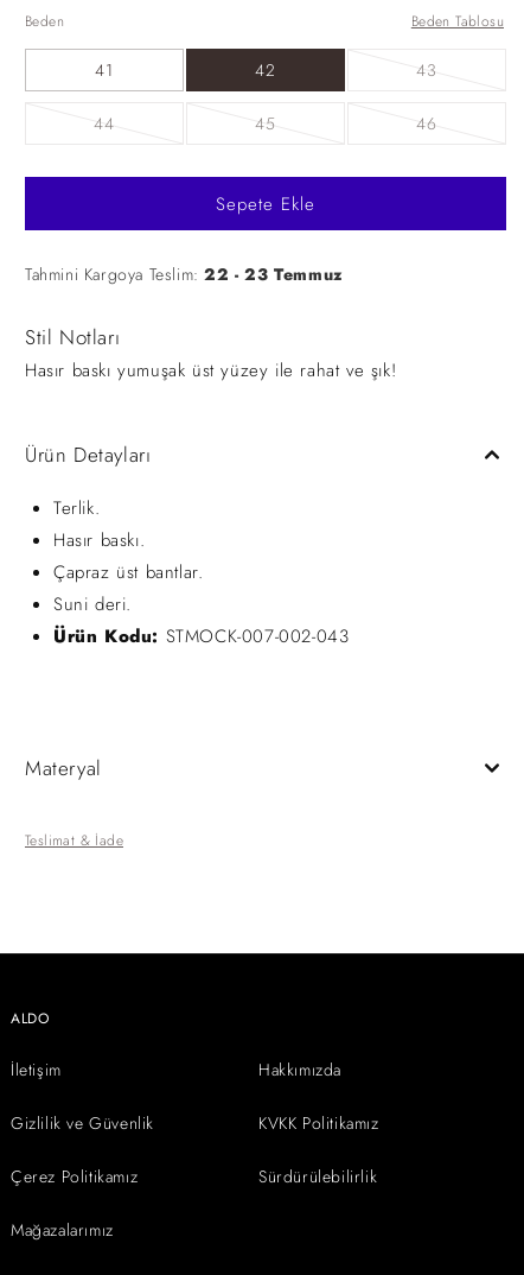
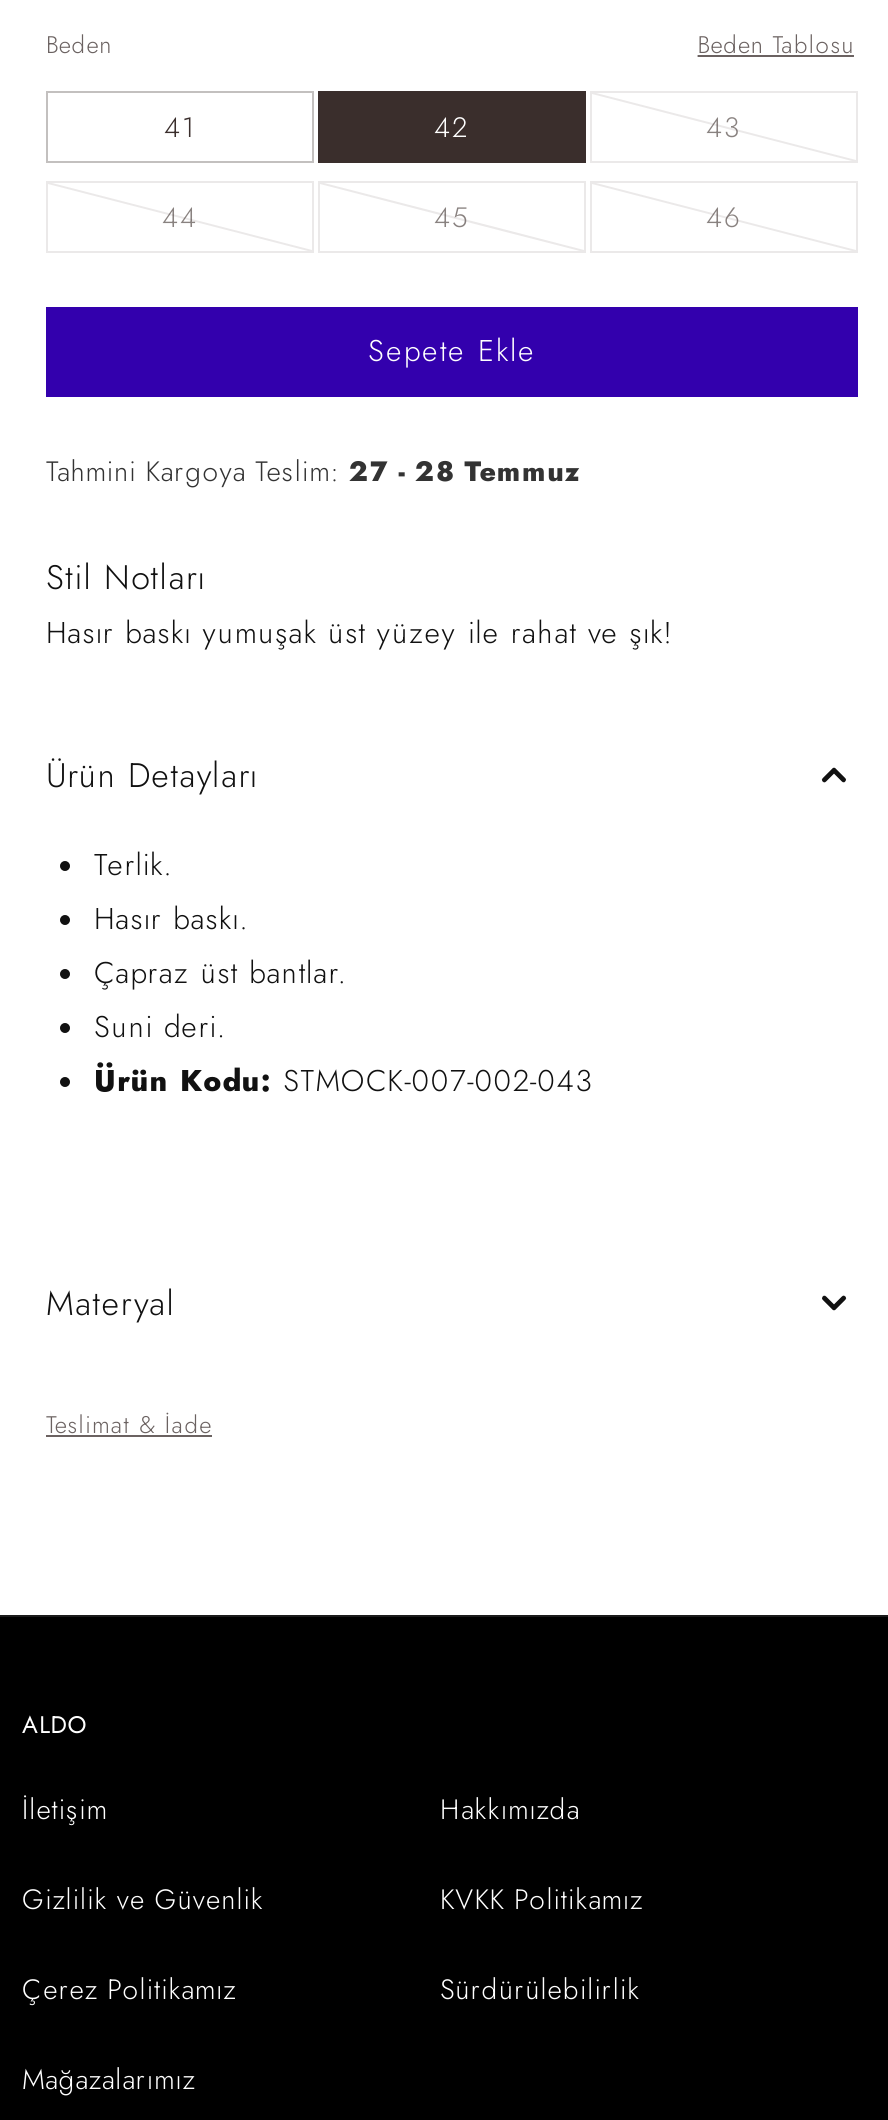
- Tahmini Kargoya Teslim: 22 - 23 Temmuz
+ Tahmini Kargoya Teslim: 27 - 28 Temmuz
